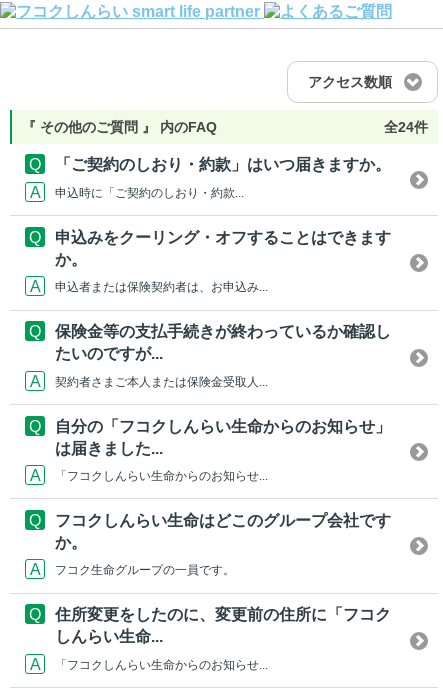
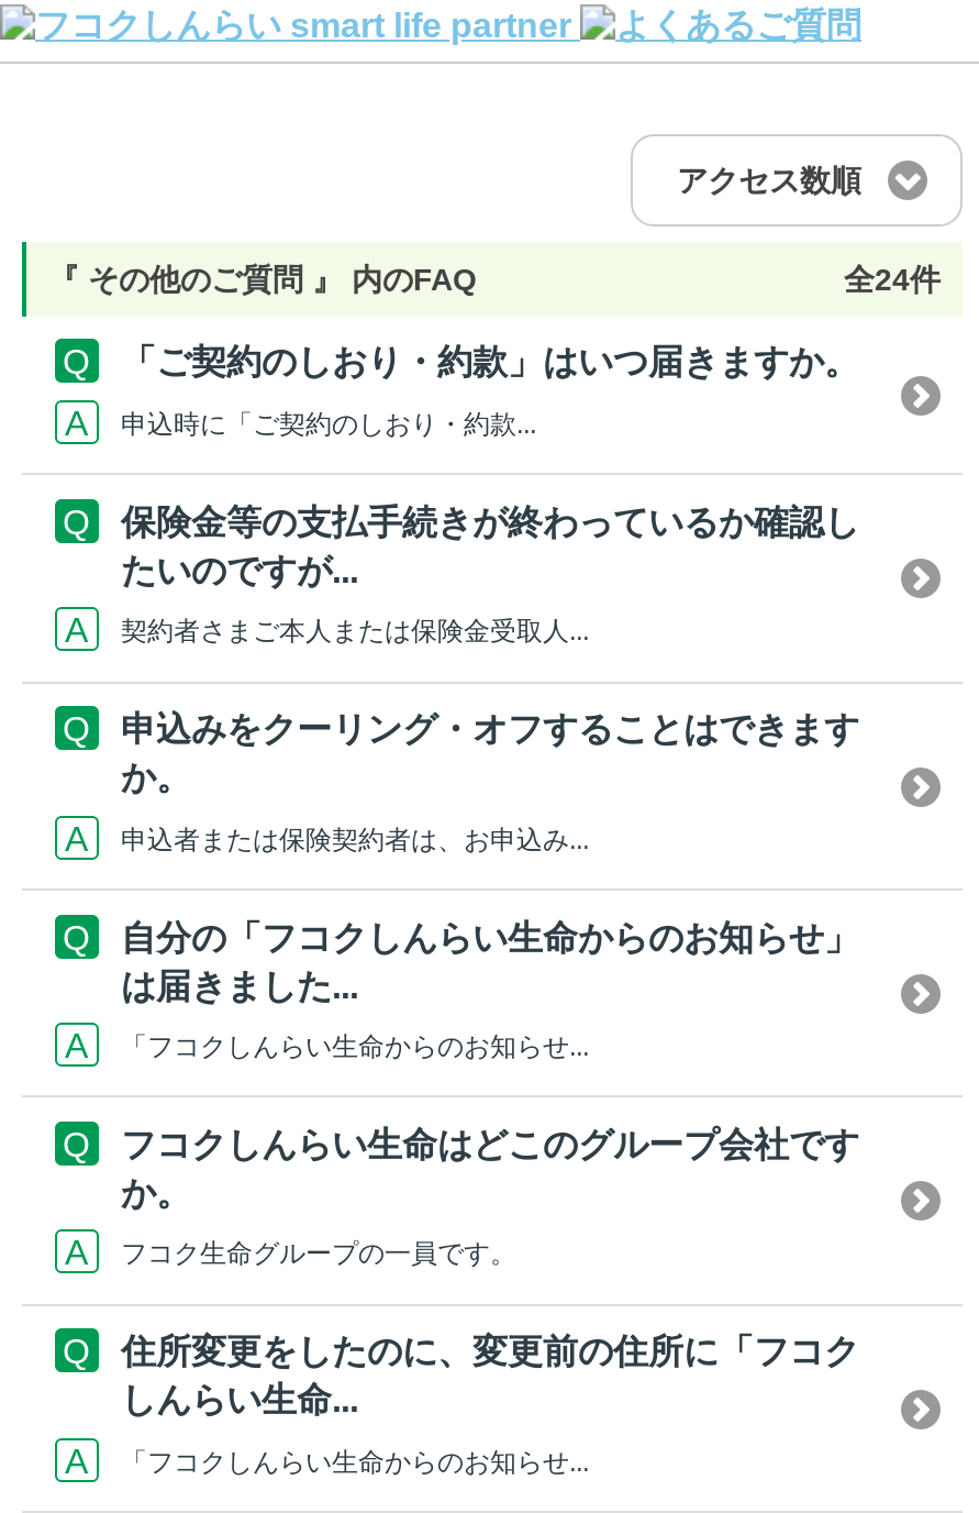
moved down: 申込みをクーリング・オフすることはできます | か。 | 申込者または保険契約者は、お申込み...

moved up: 保険金等の支払手続きが終わっているか確認し | たいのですが... | 契約者さまご本人または保険金受取人...
